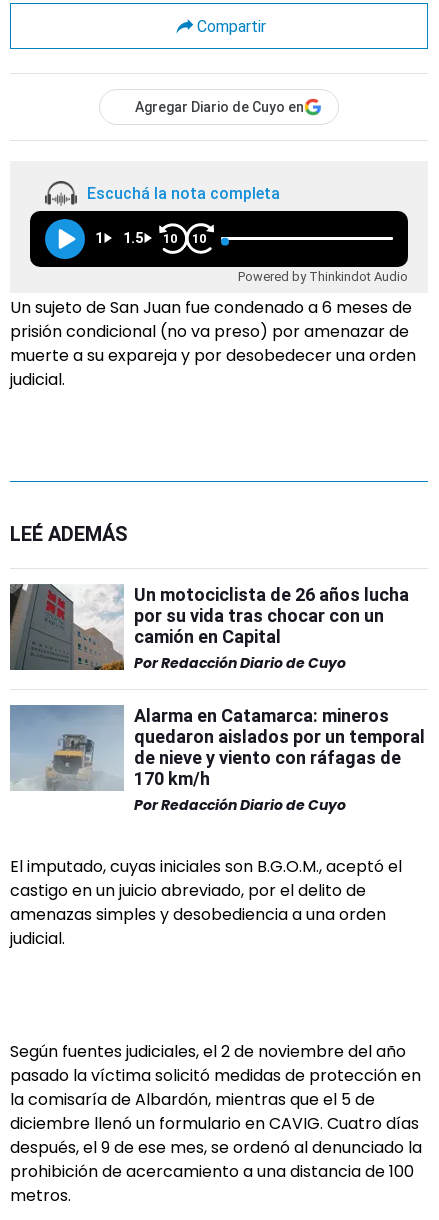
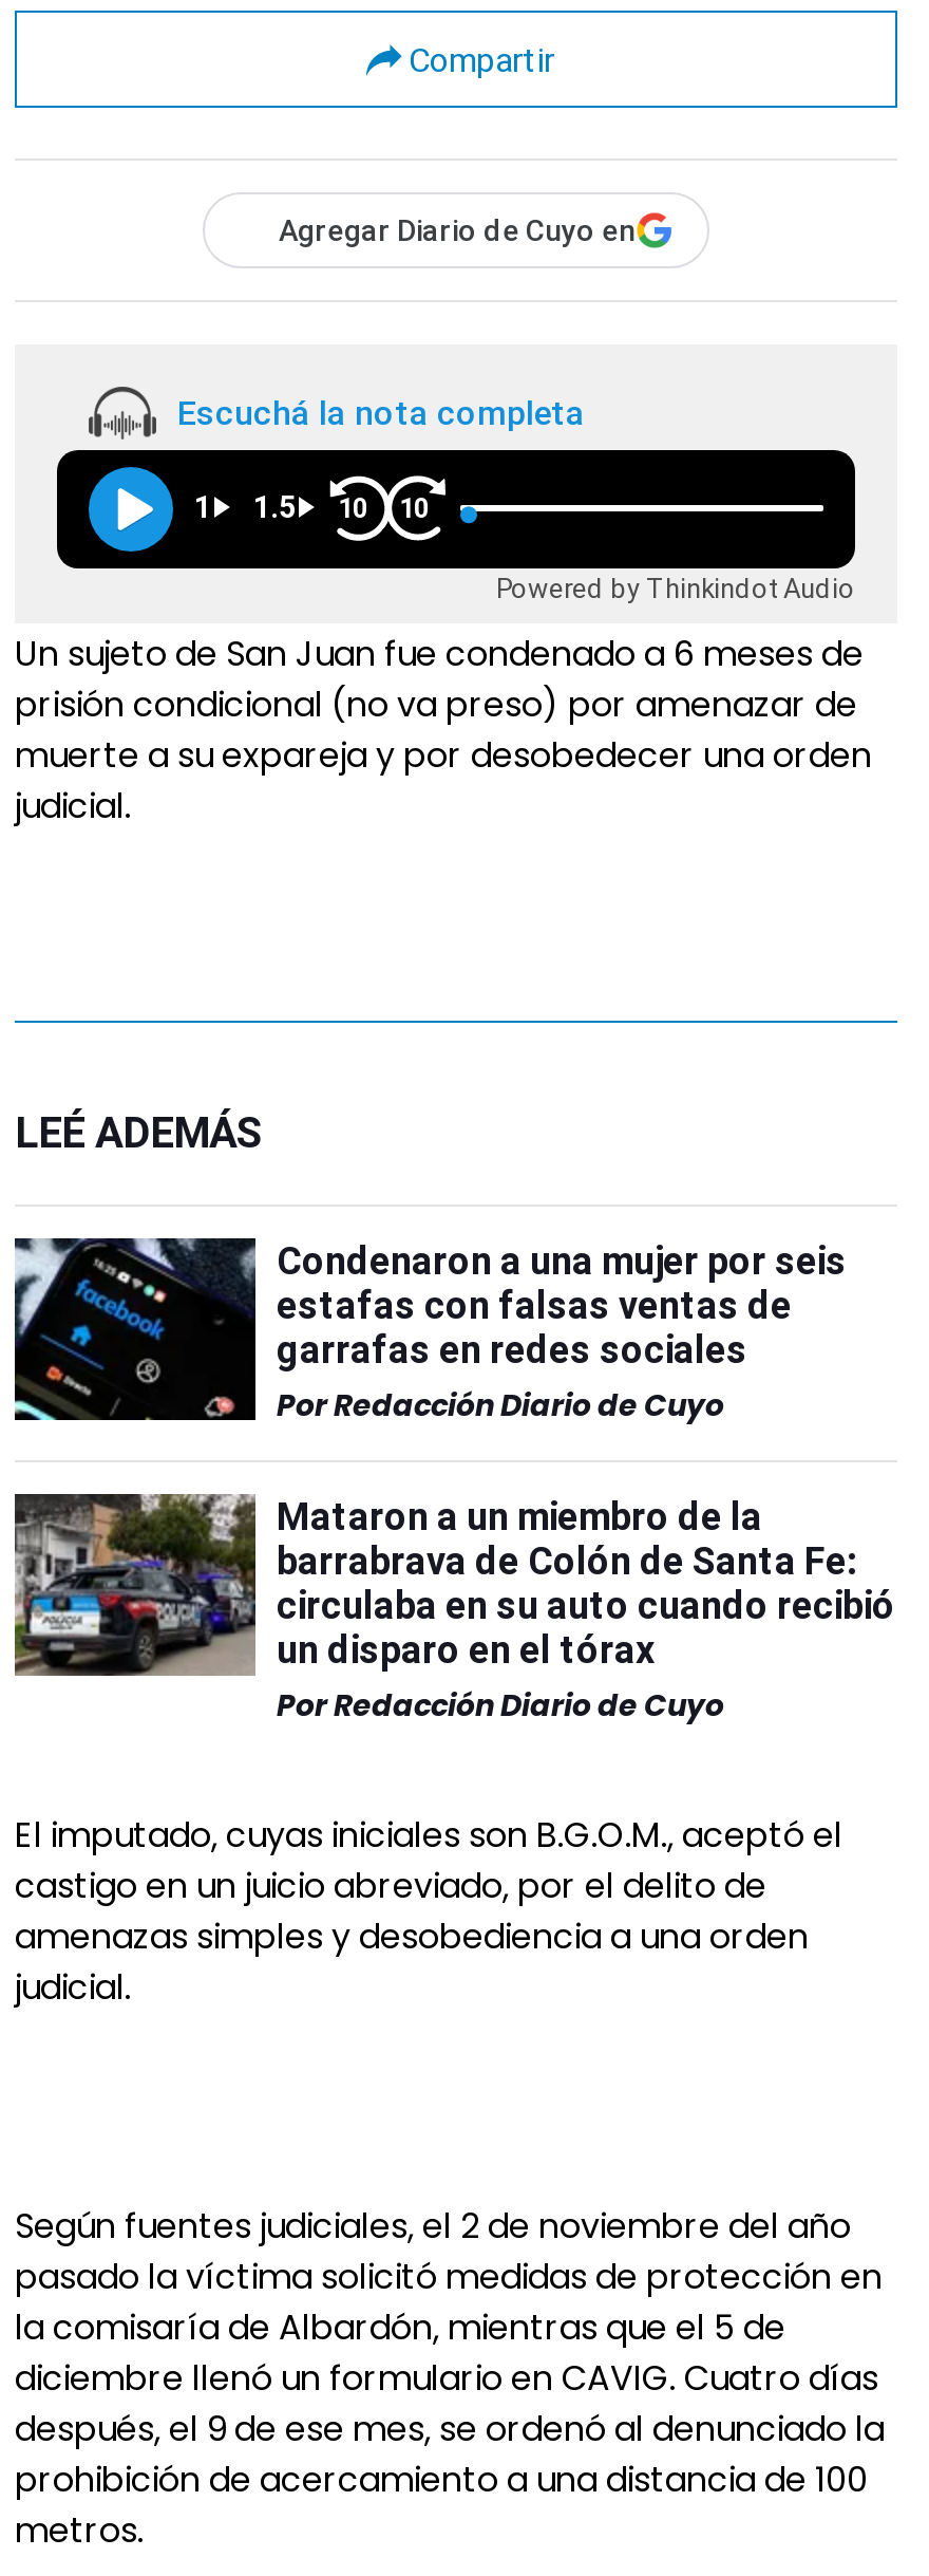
- [image]
- Un motociclista de 26 años lucha
- por su vida tras chocar con un
- camión en Capital
+ [image]
+ Condenaron a una mujer por seis
+ estafas con falsas ventas de
+ garrafas en redes sociales

- [image]
- Alarma en Catamarca: mineros
- quedaron aislados por un temporal
- de nieve y viento con ráfagas de
- 170 km/h
+ [image]
+ Mataron a un miembro de la
+ barrabrava de Colón de Santa Fe:
+ circulaba en su auto cuando recibió
+ un disparo en el tórax
